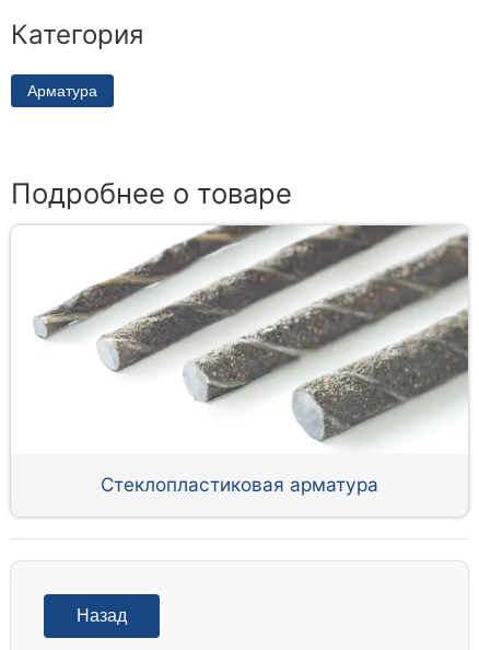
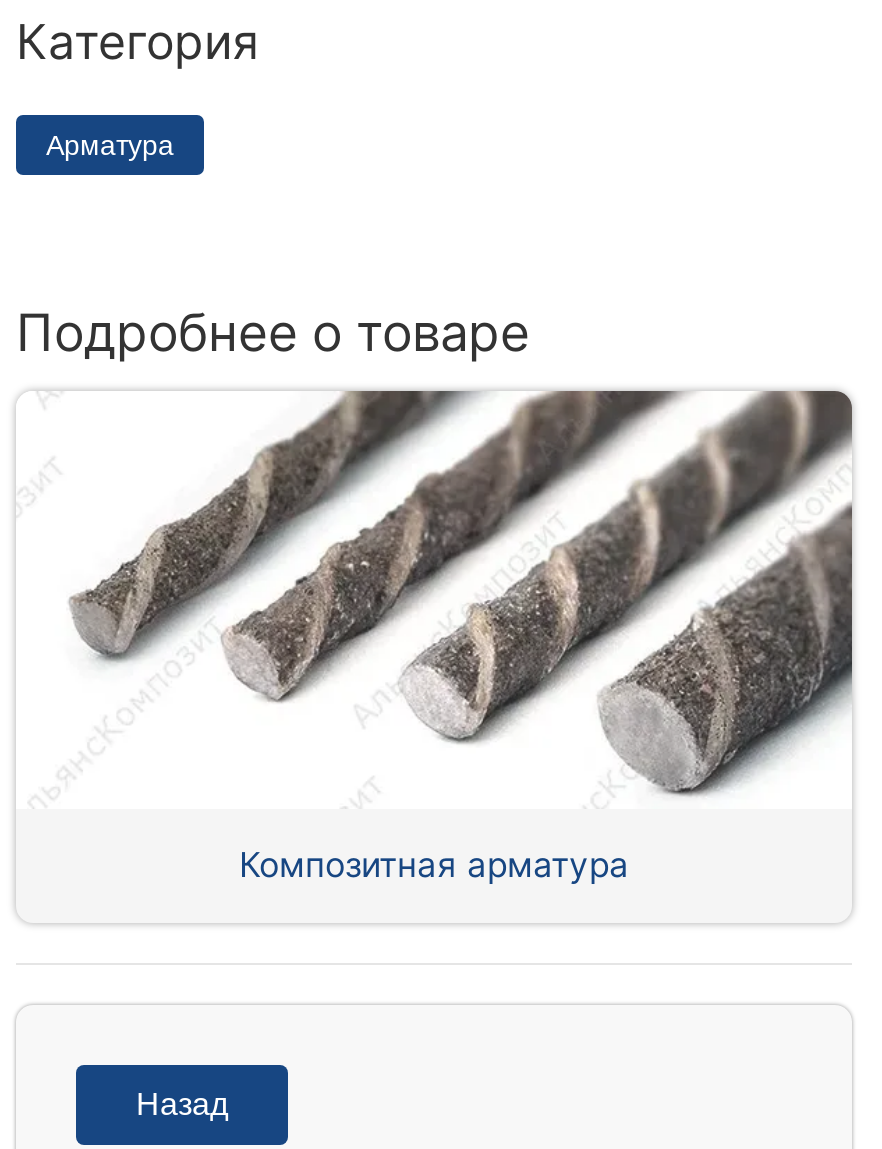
- [image]
- Стеклопластиковая арматура
+ [image]
+ Композитная арматура
